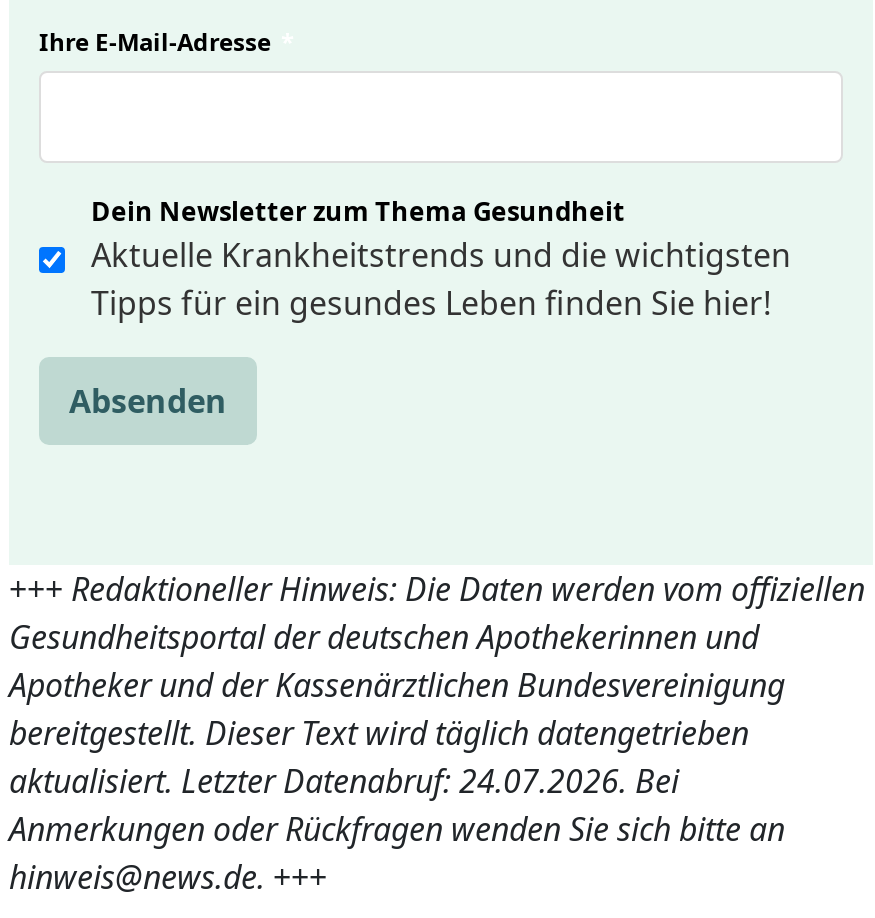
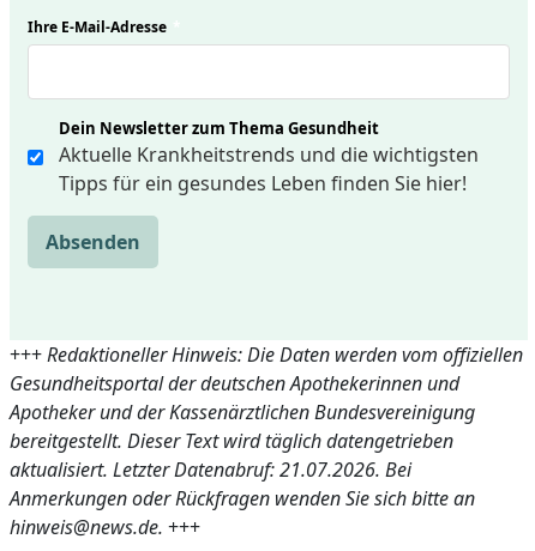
- aktualisiert. Letzter Datenabruf: 24.07.2026. Bei
+ aktualisiert. Letzter Datenabruf: 21.07.2026. Bei
